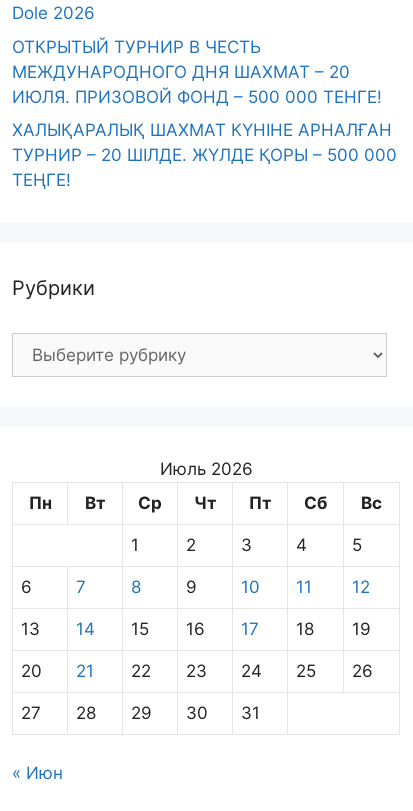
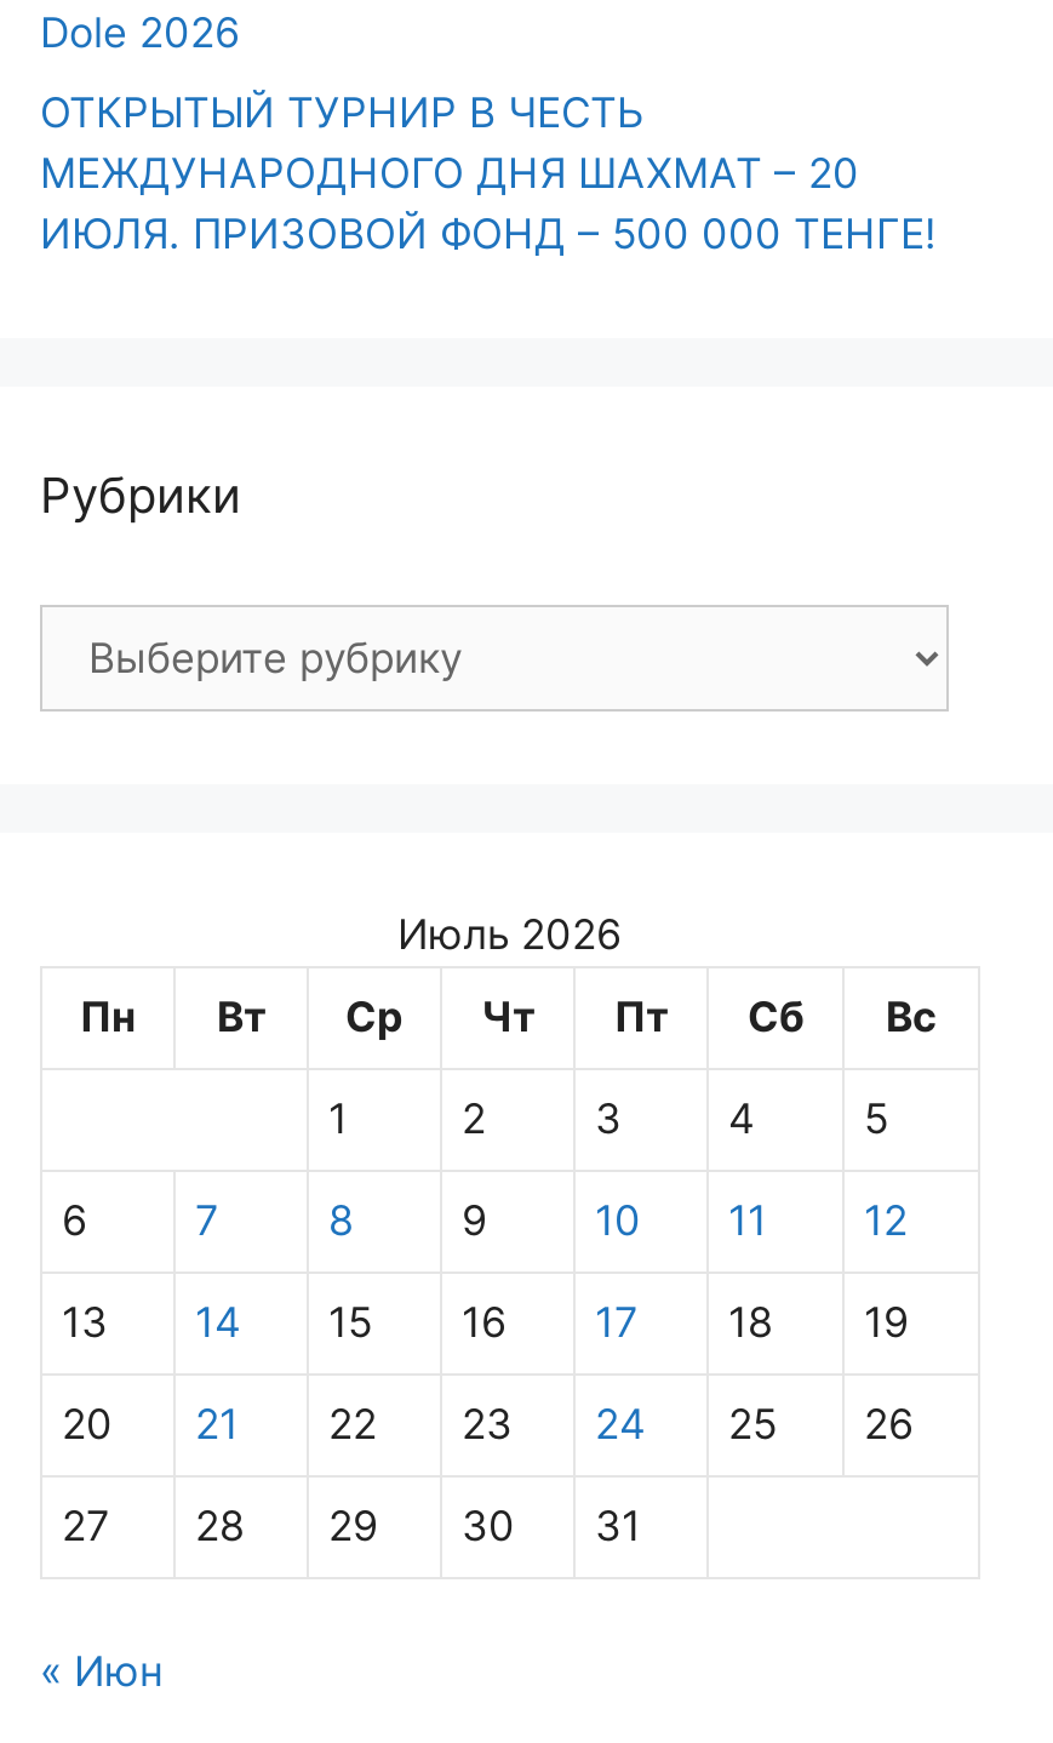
- ХАЛЫҚАРАЛЫҚ ШАХМАТ КҮНІНЕ АРНАЛҒАН
- ТУРНИР – 20 ШІЛДЕ. ЖҮЛДЕ ҚОРЫ – 500 000
- ТЕҢГЕ!
